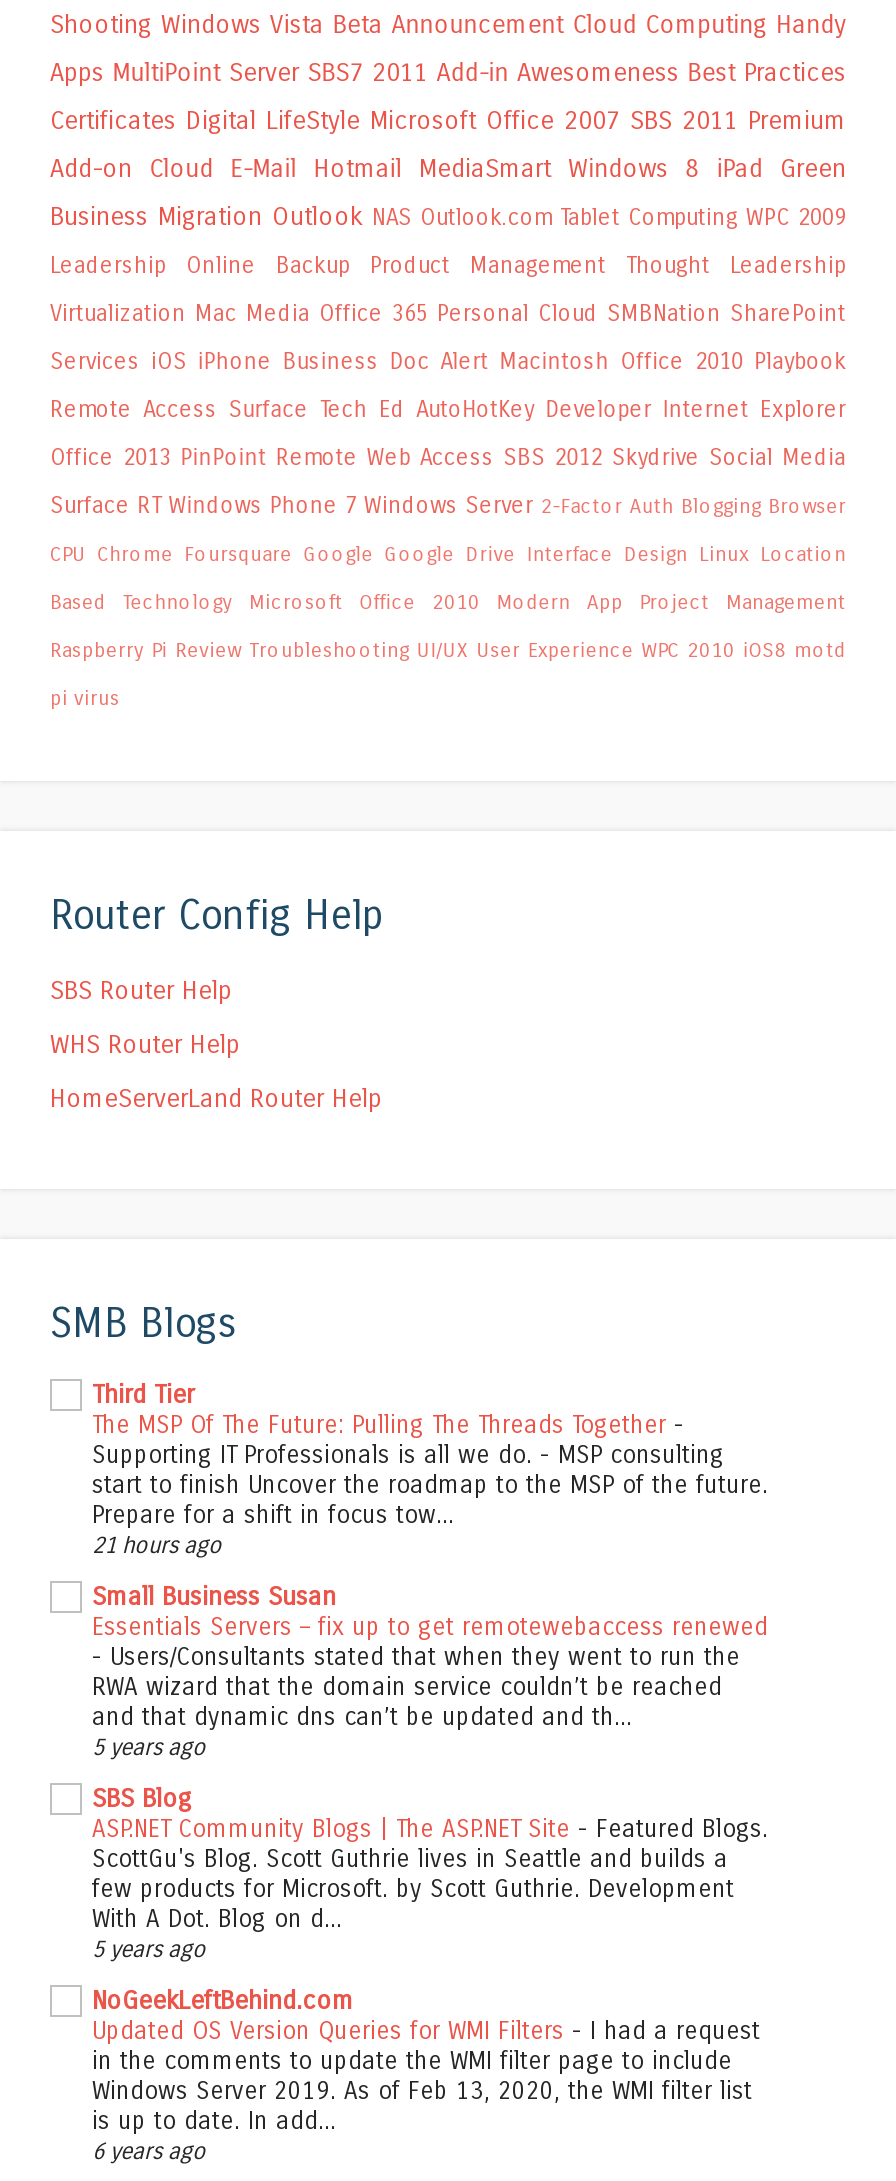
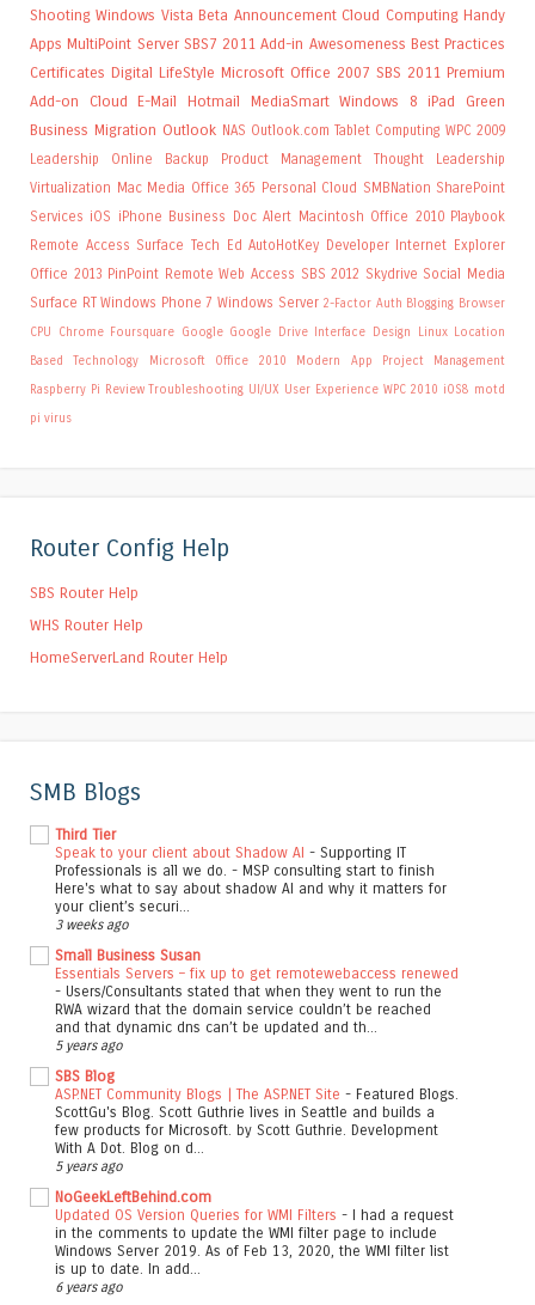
- The MSP Of The Future: Pulling The Threads Together -
- Supporting IT Professionals is all we do. - MSP consulting
- start to finish Uncover the roadmap to the MSP of the future.
- Prepare for a shift in focus tow...
- 21 hours ago
+ Speak to your client about Shadow AI - Supporting IT
+ Professionals is all we do. - MSP consulting start to finish
+ Here's what to say about shadow AI and why it matters for
+ your client’s securi...
+ 3 weeks ago
